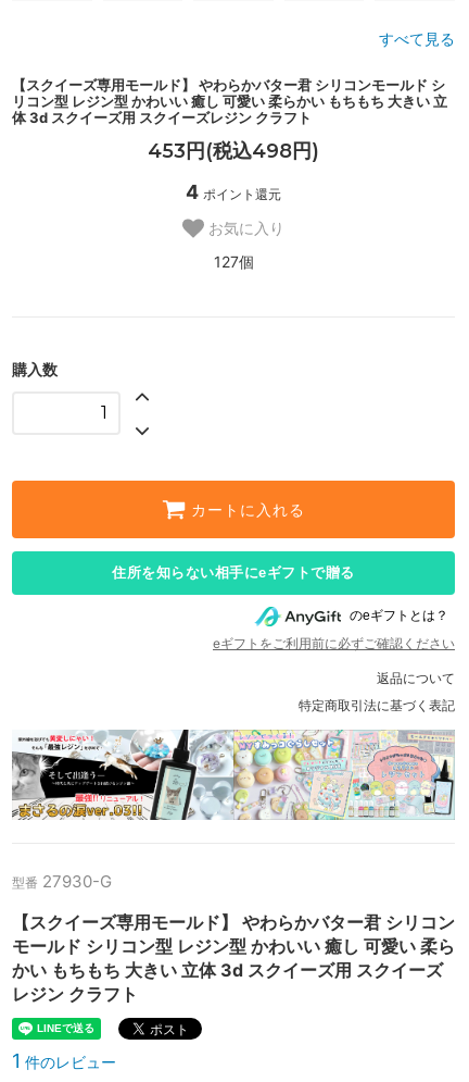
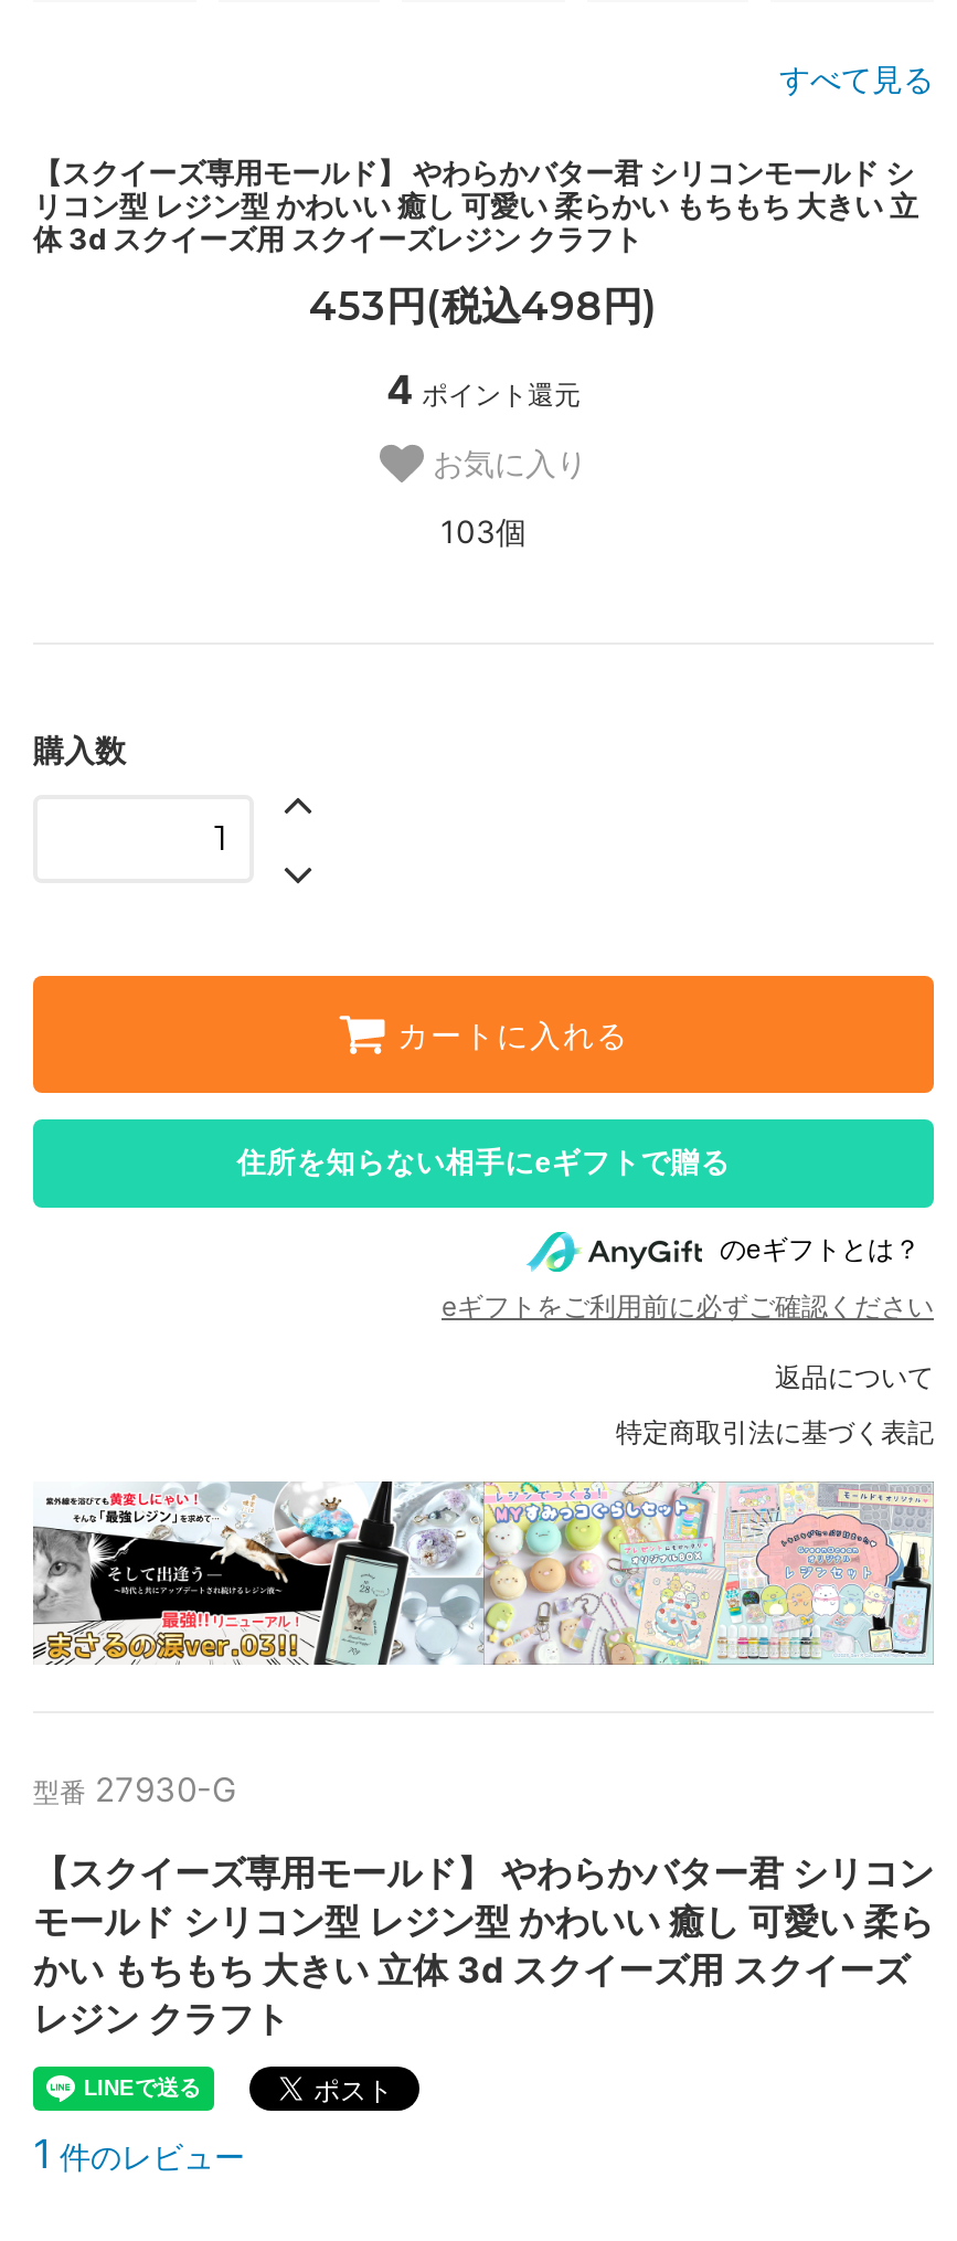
- 127個
+ 103個
